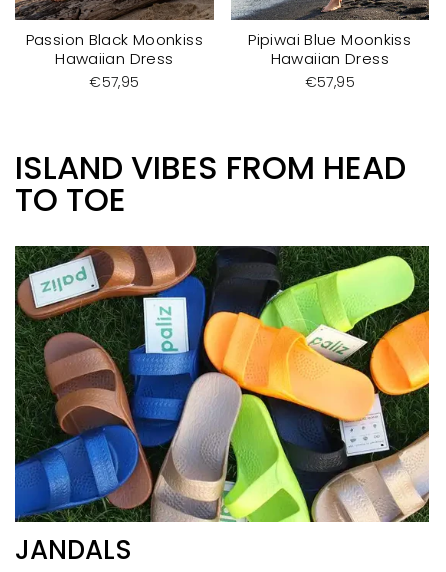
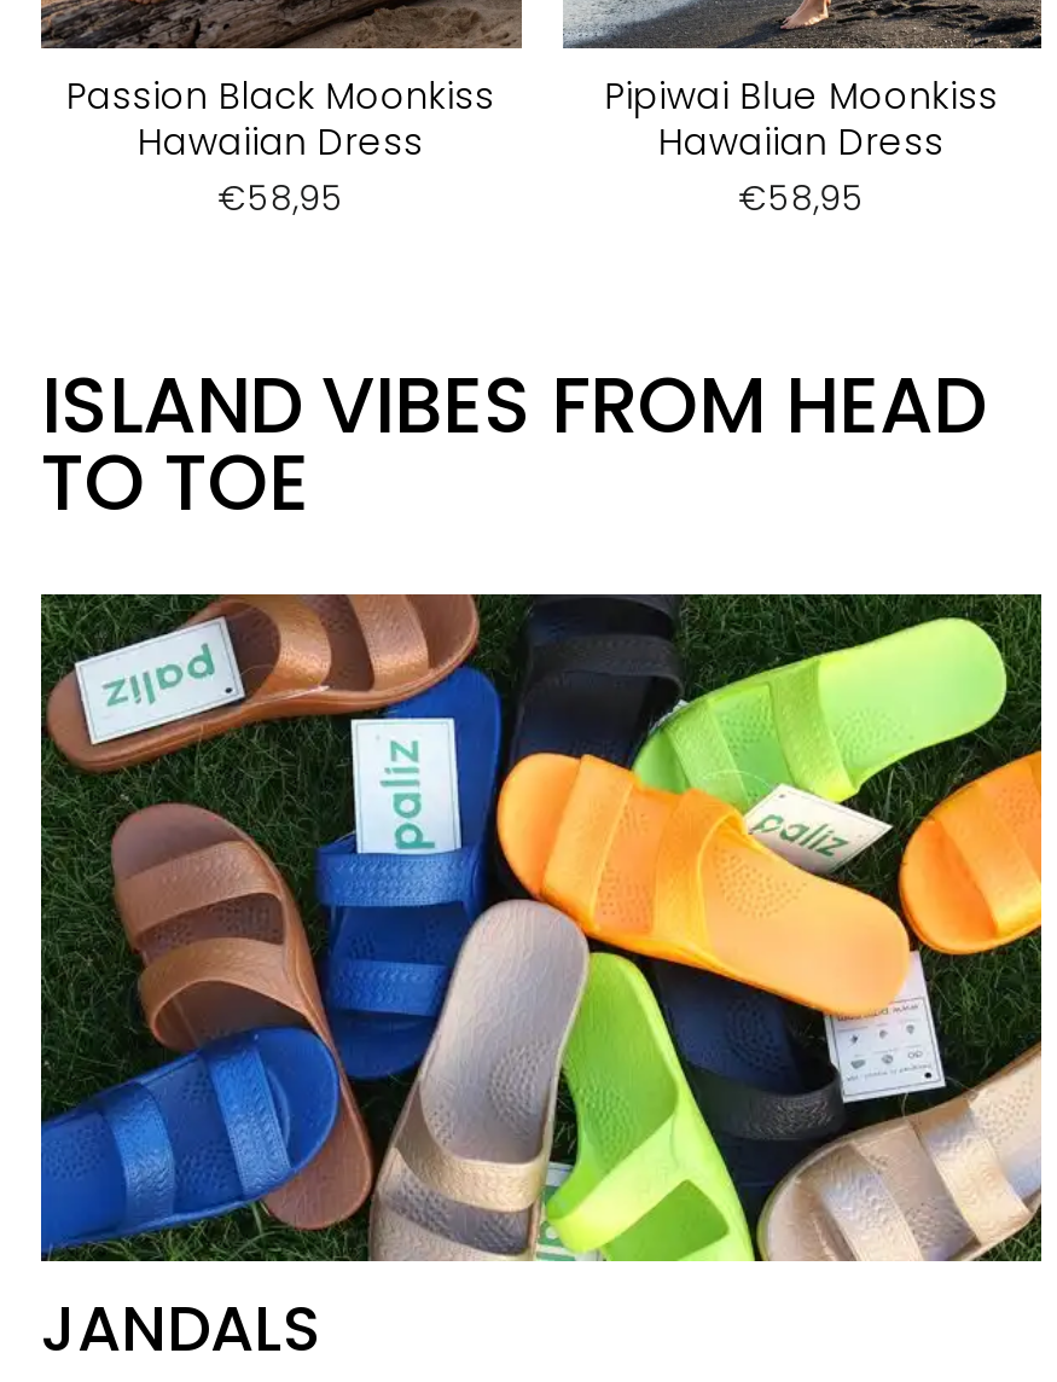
- €57,95
+ €58,95

- €57,95
+ €58,95
